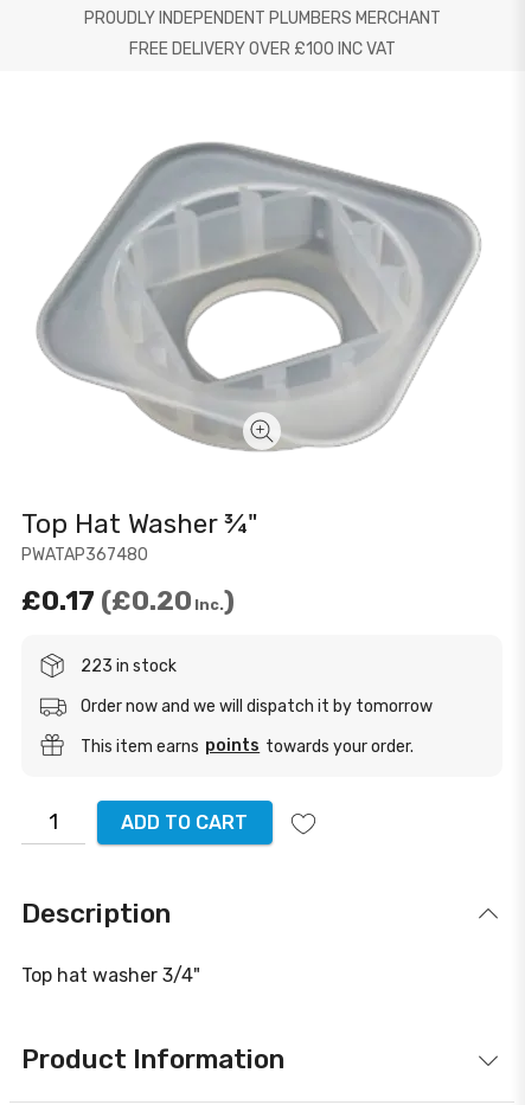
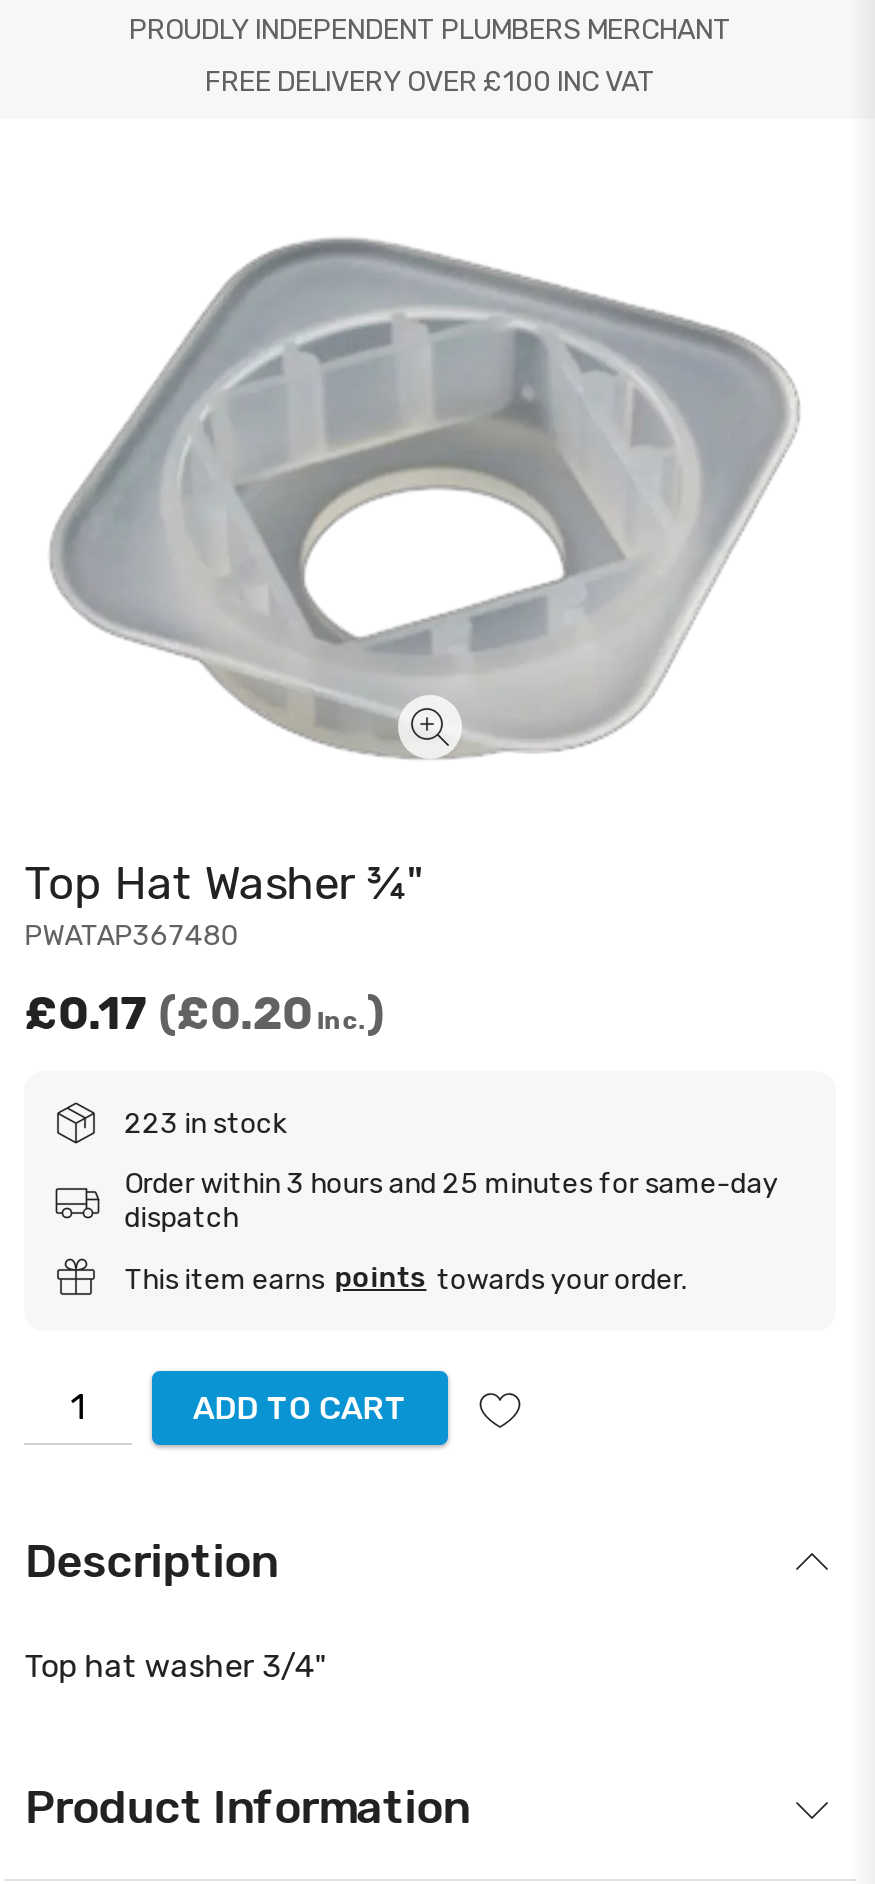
- Order now and we will dispatch it by tomorrow
+ Order within 3 hours and 25 minutes for same-day
+ dispatch
